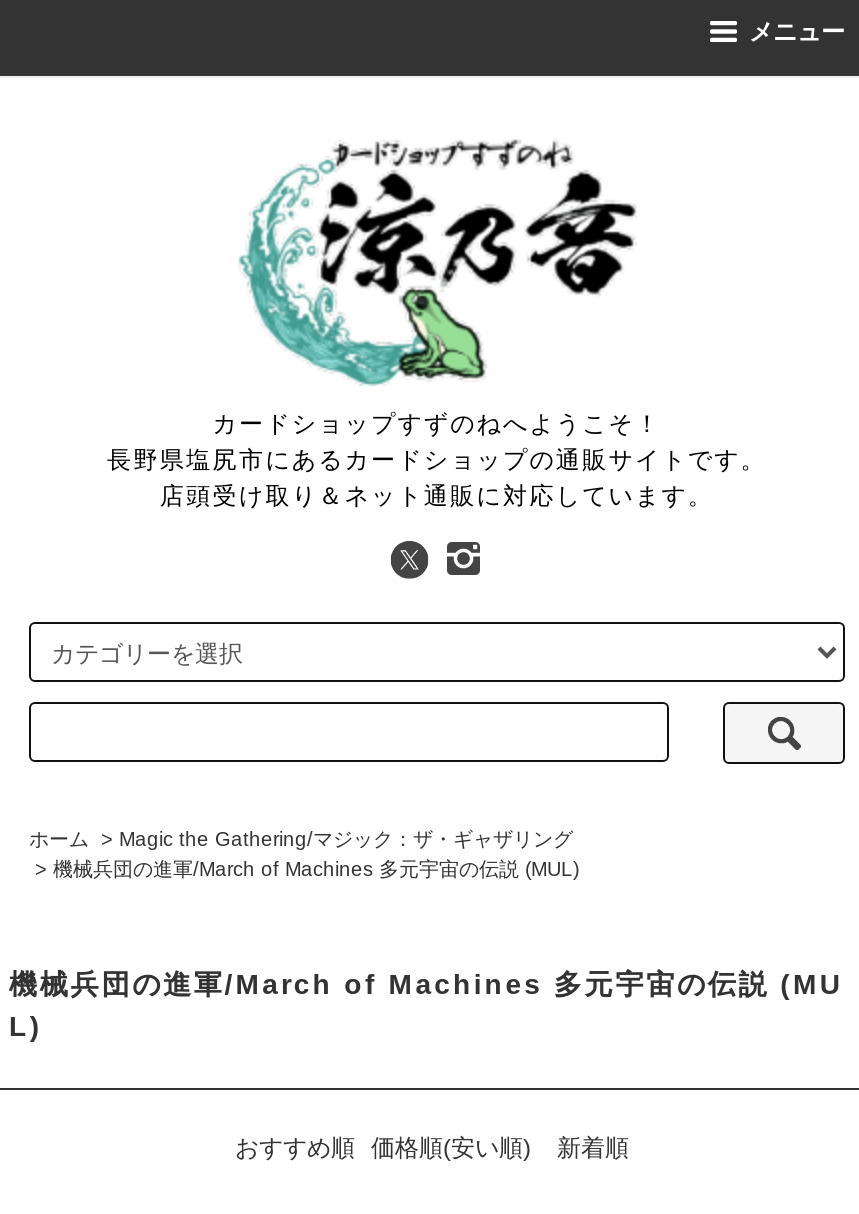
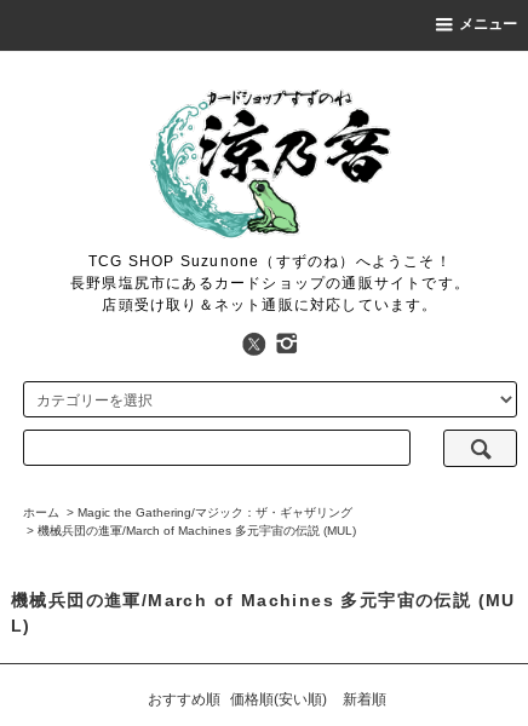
- カードショップすずのねへようこそ！
+ TCG SHOP Suzunone（すずのね）へようこそ！
